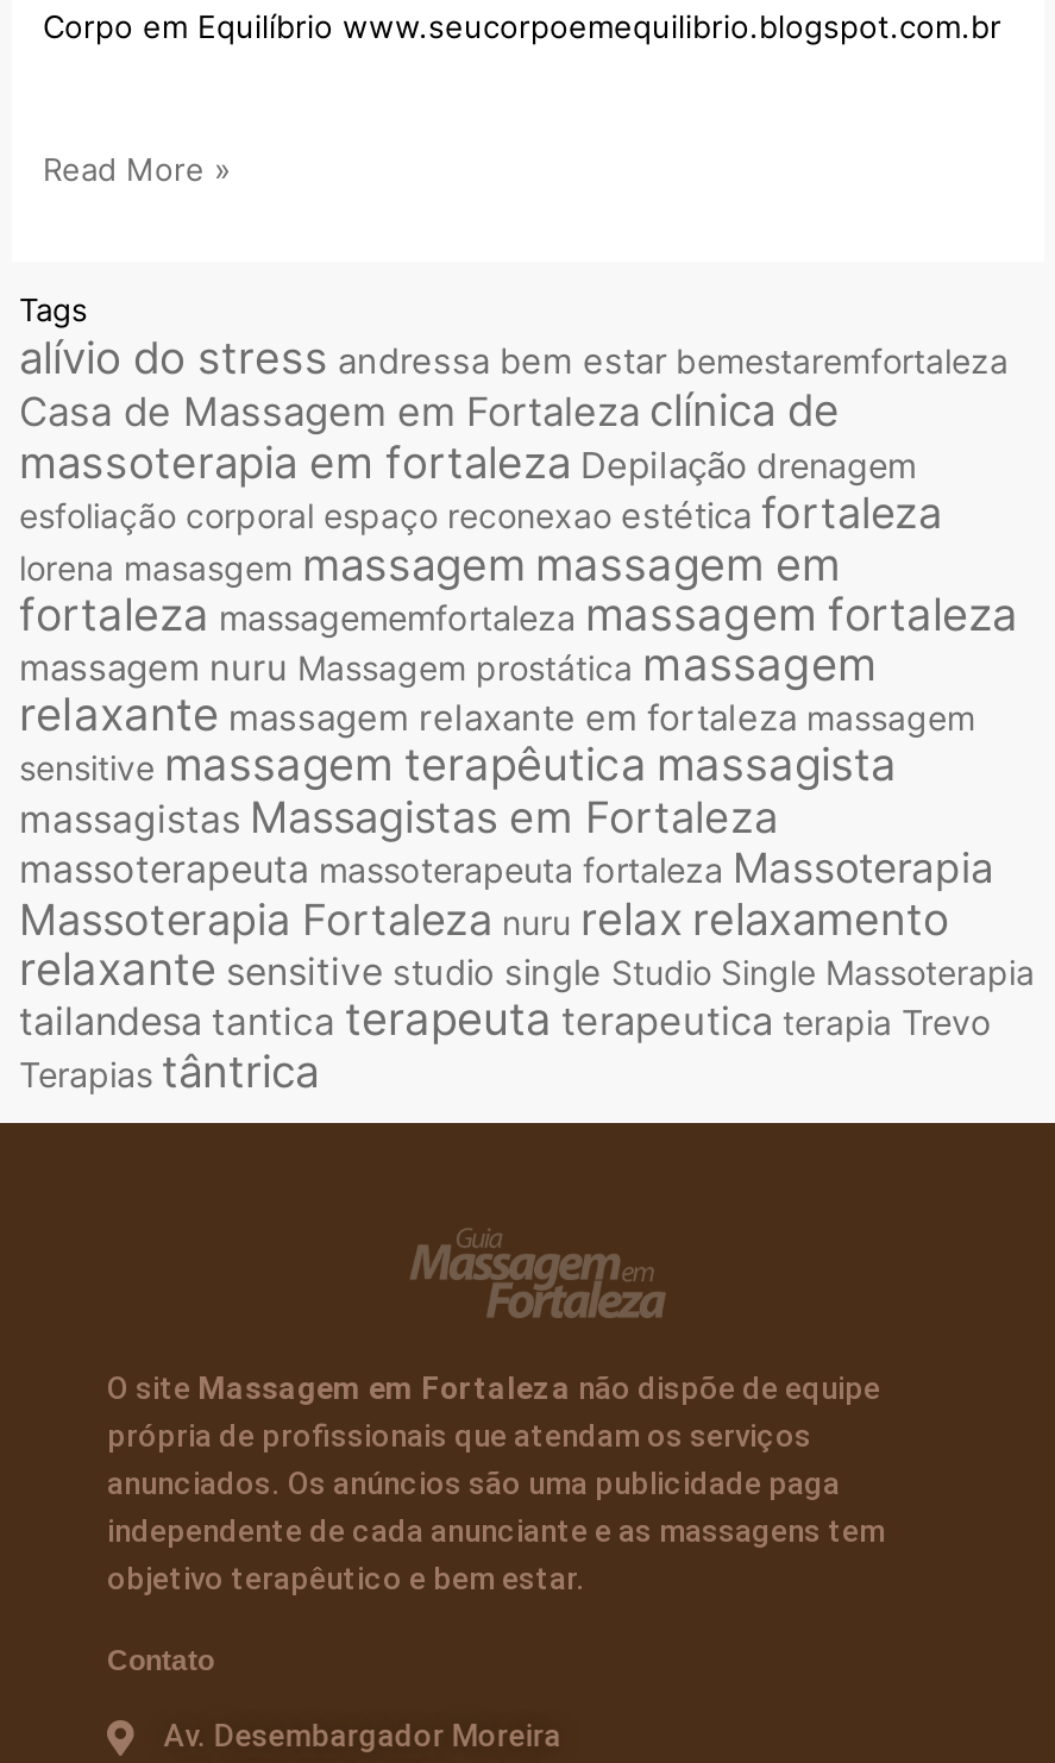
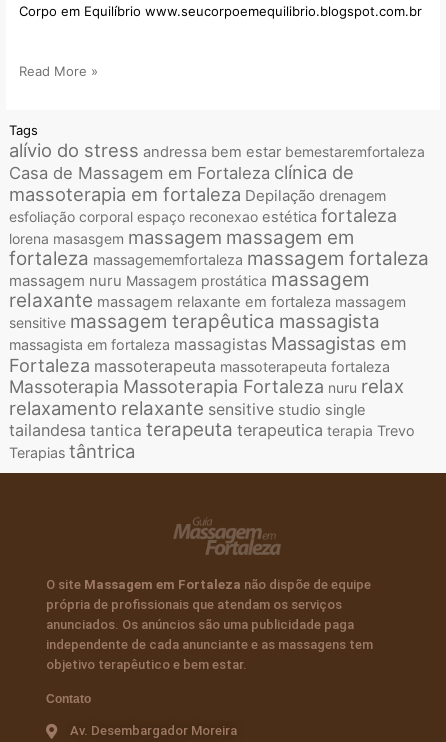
- massagistas Massagistas em Fortaleza
- massoterapeuta massoterapeuta fortaleza Massoterapia
- Massoterapia Fortaleza nuru relax relaxamento
- relaxante sensitive studio single Studio Single Massoterapia
+ massagista em fortaleza massagistas Massagistas em
+ Fortaleza massoterapeuta massoterapeuta fortaleza
+ Massoterapia Massoterapia Fortaleza nuru relax
+ relaxamento relaxante sensitive studio single
